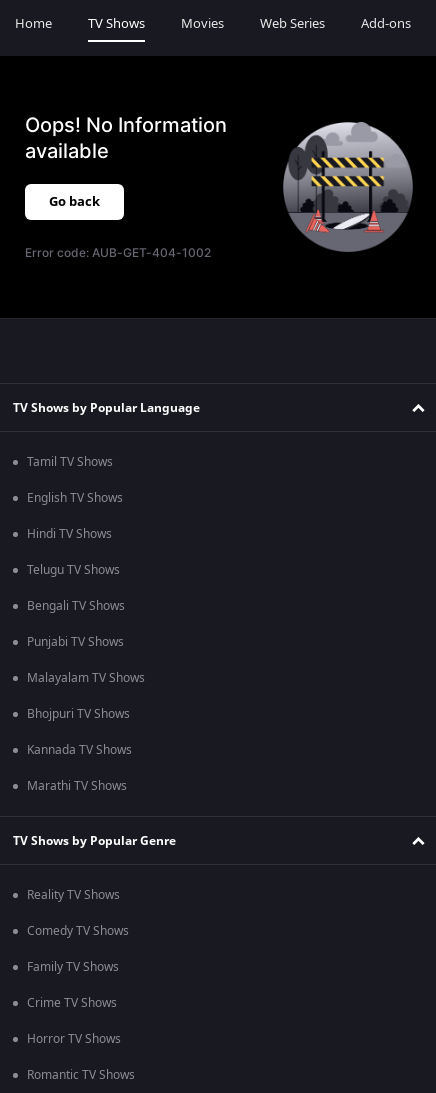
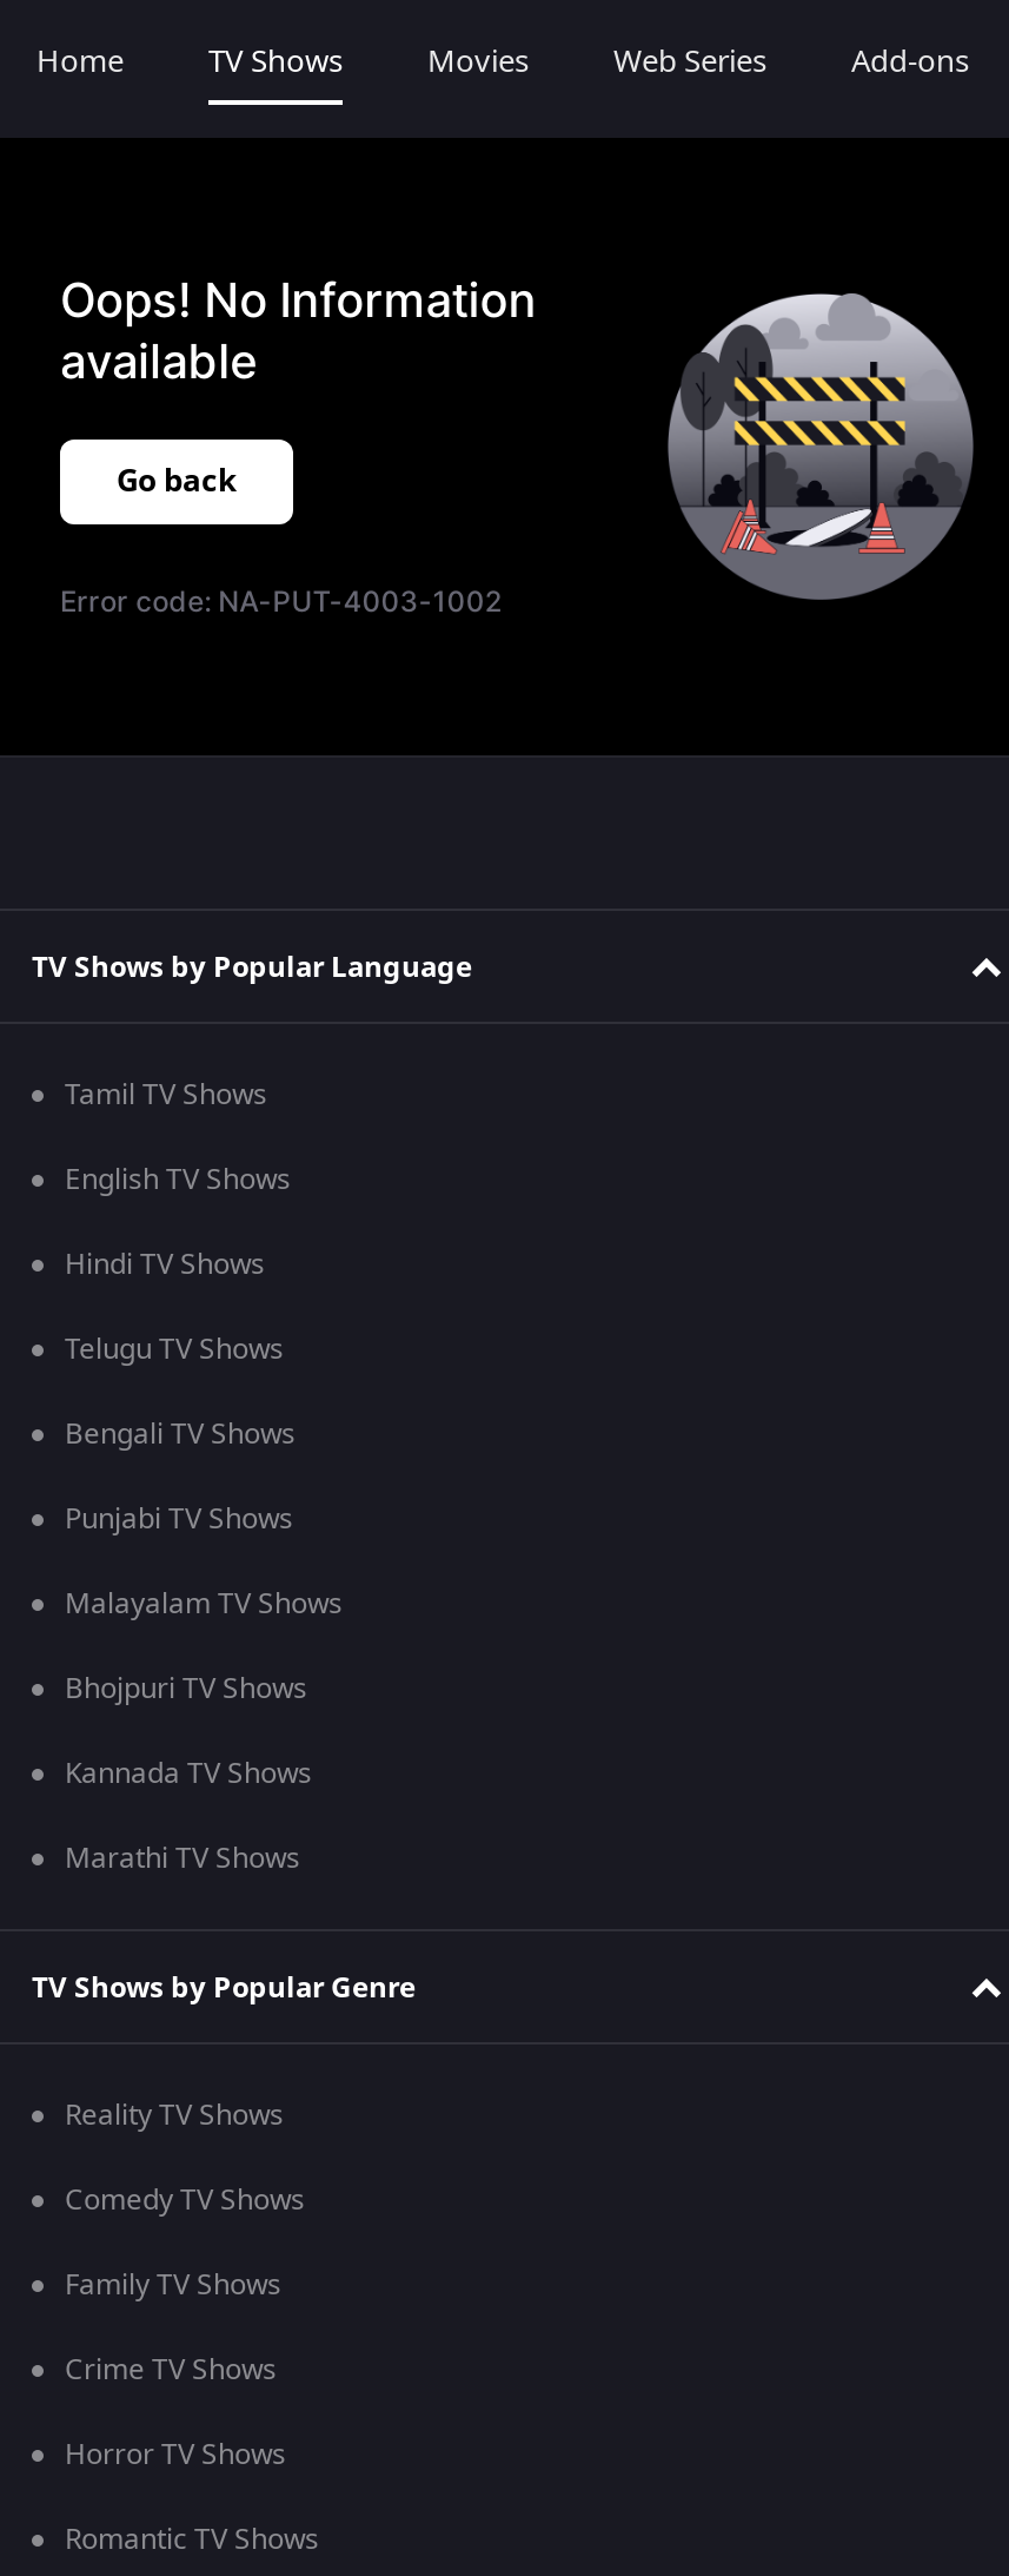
- Error code: AUB-GET-404-1002
+ Error code: NA-PUT-4003-1002
